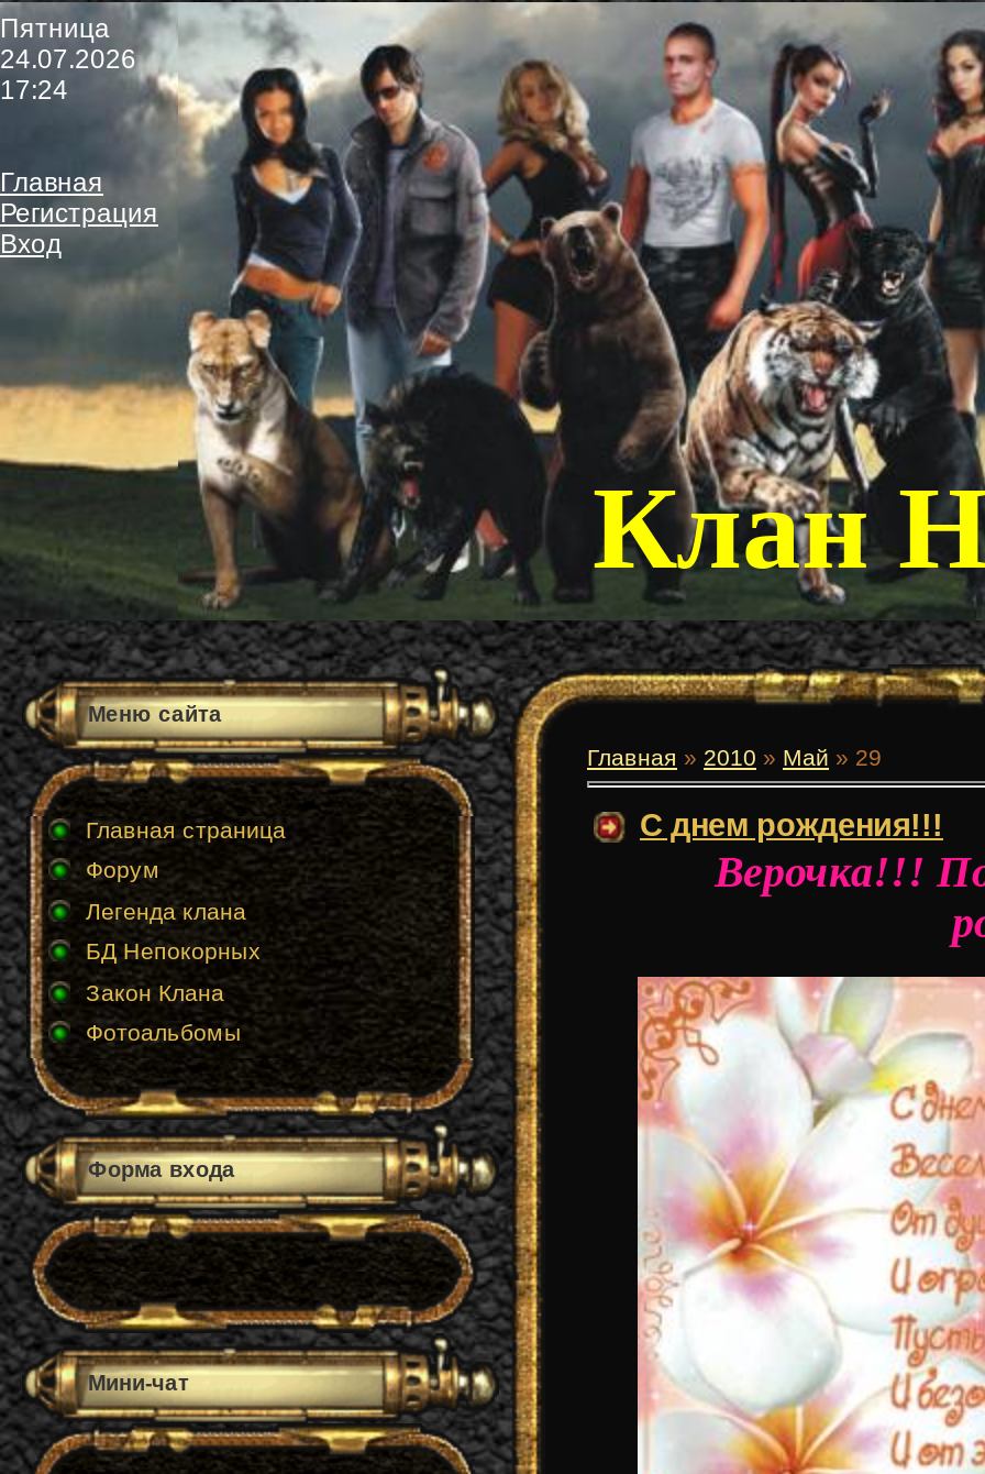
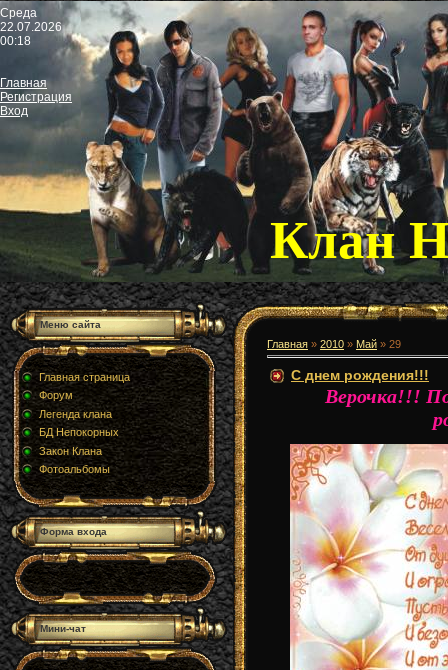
- Пятница
- 24.07.2026
- 17:24
+ Среда
+ 22.07.2026
+ 00:18
